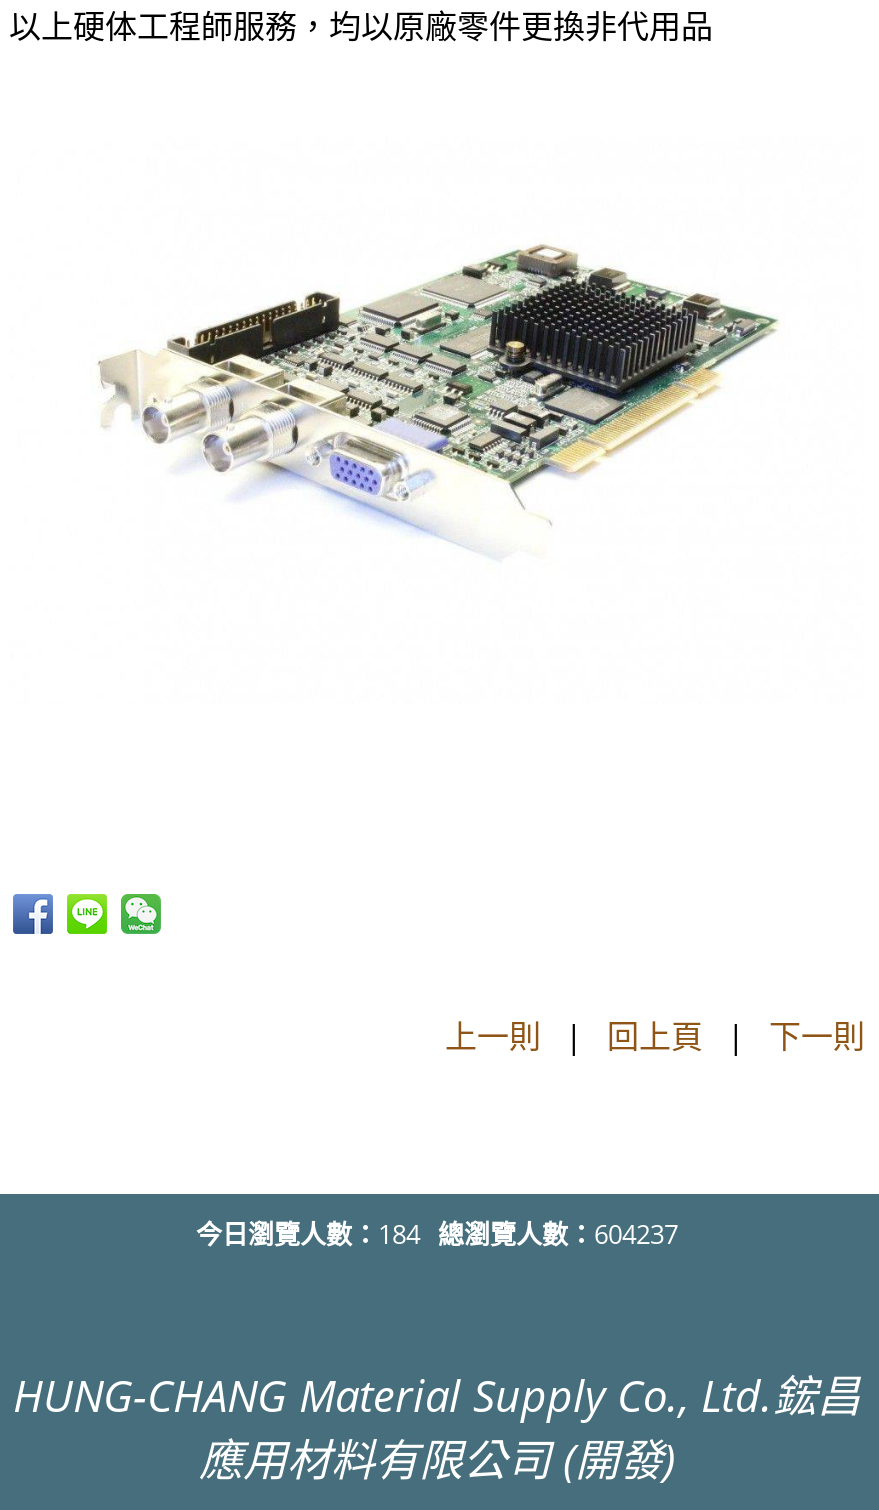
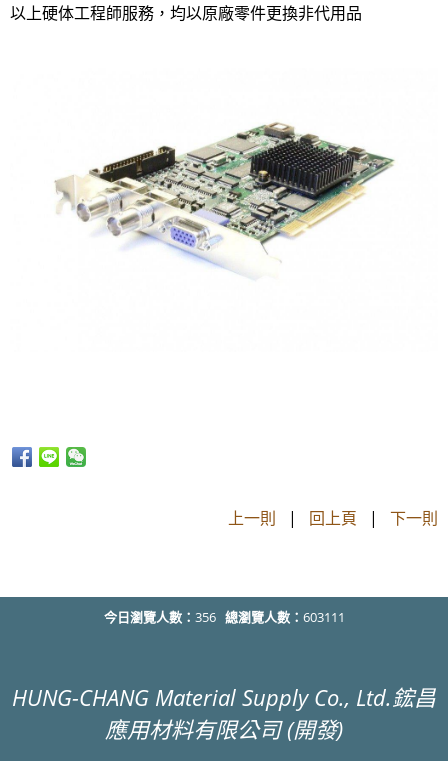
- 今日瀏覽人數：184總瀏覽人數：604237
+ 今日瀏覽人數：356總瀏覽人數：603111
